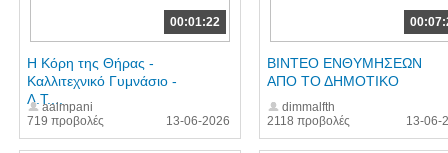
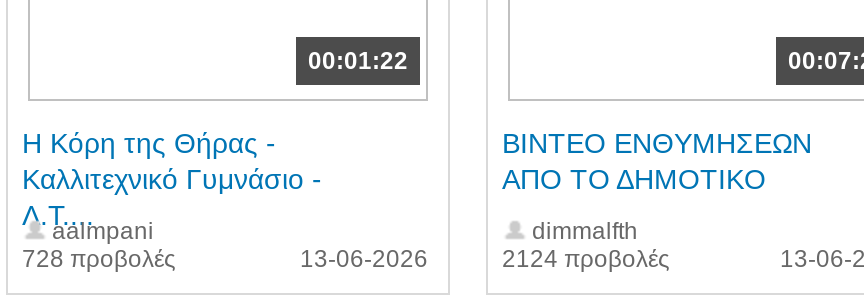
- 719 προβολές
+ 728 προβολές

- 2118 προβολές
+ 2124 προβολές
